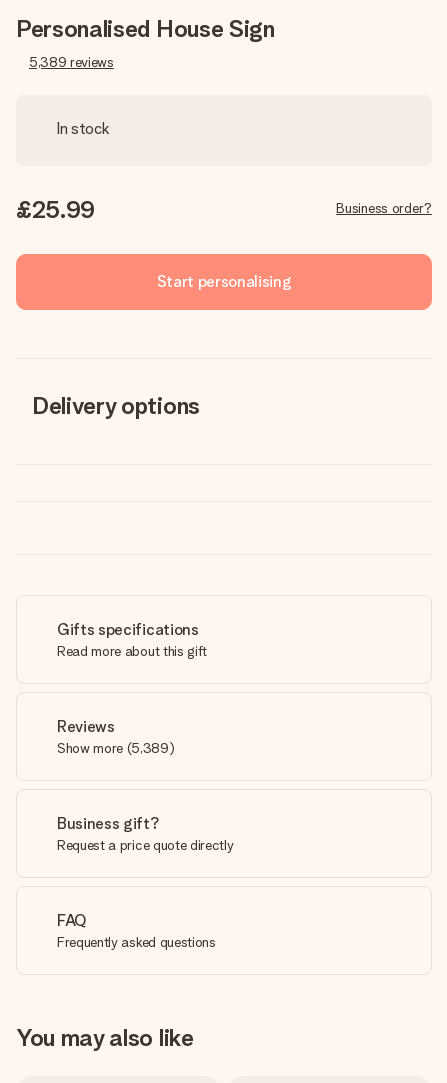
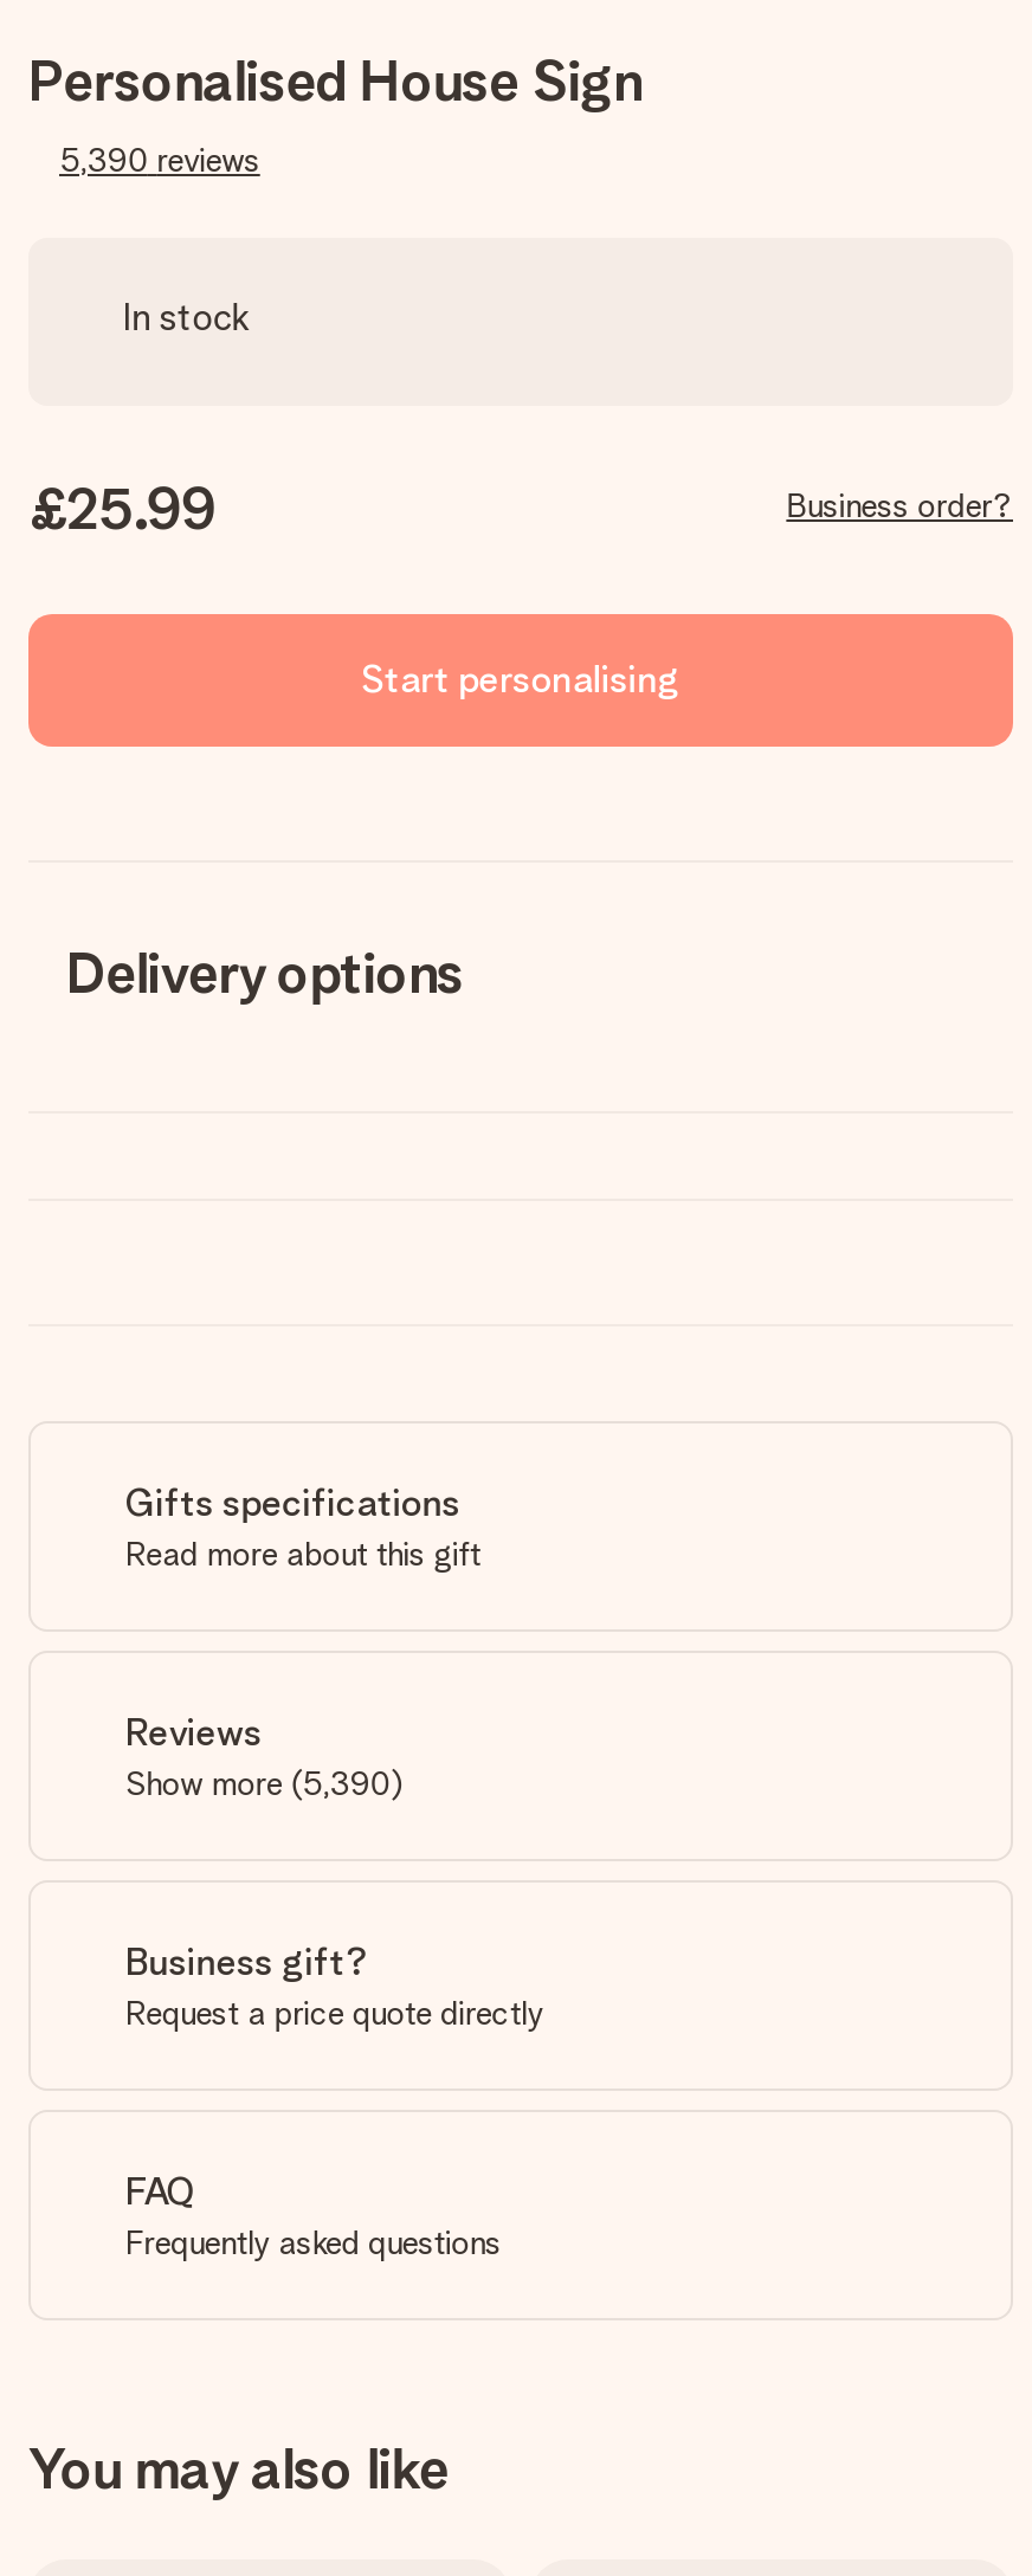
- 5,389 reviews
+ 5,390 reviews

- Show more (5,389)
+ Show more (5,390)
